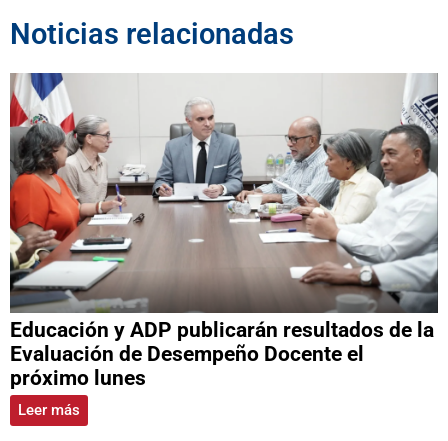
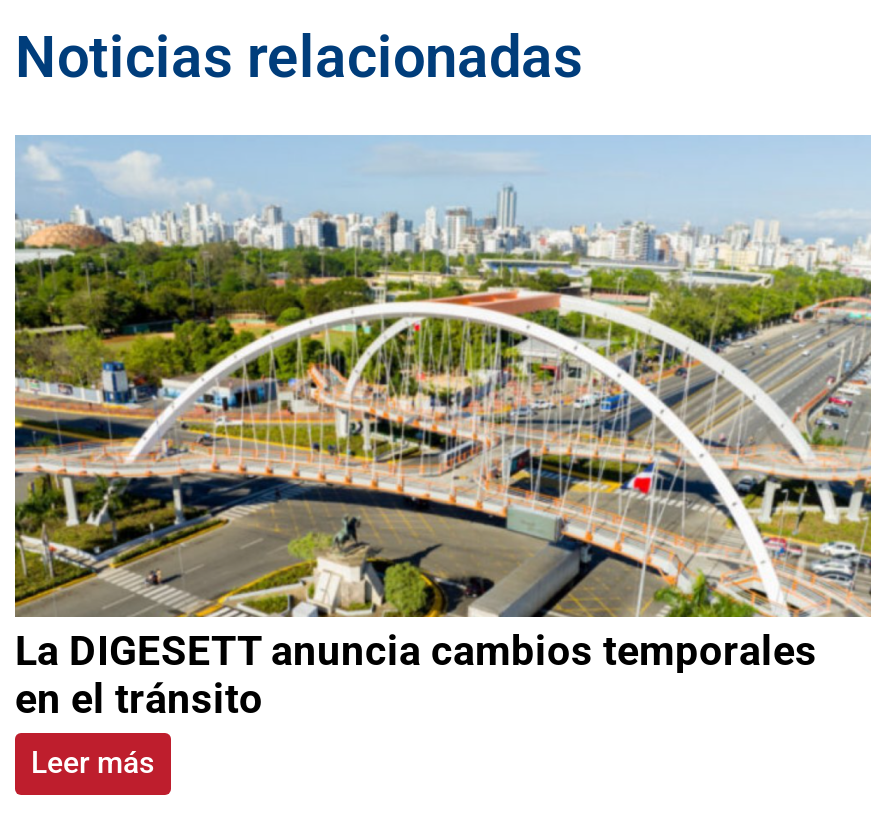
- [image]
- Educación y ADP publicarán resultados de la
- Evaluación de Desempeño Docente el
- próximo lunes
+ [image]
+ La DIGESETT anuncia cambios temporales
+ en el tránsito
